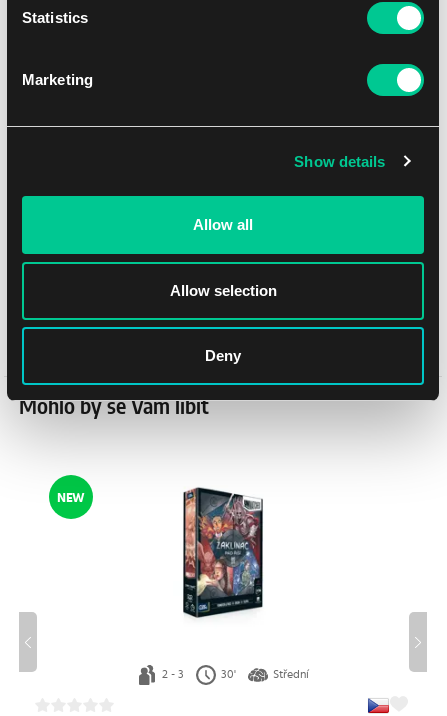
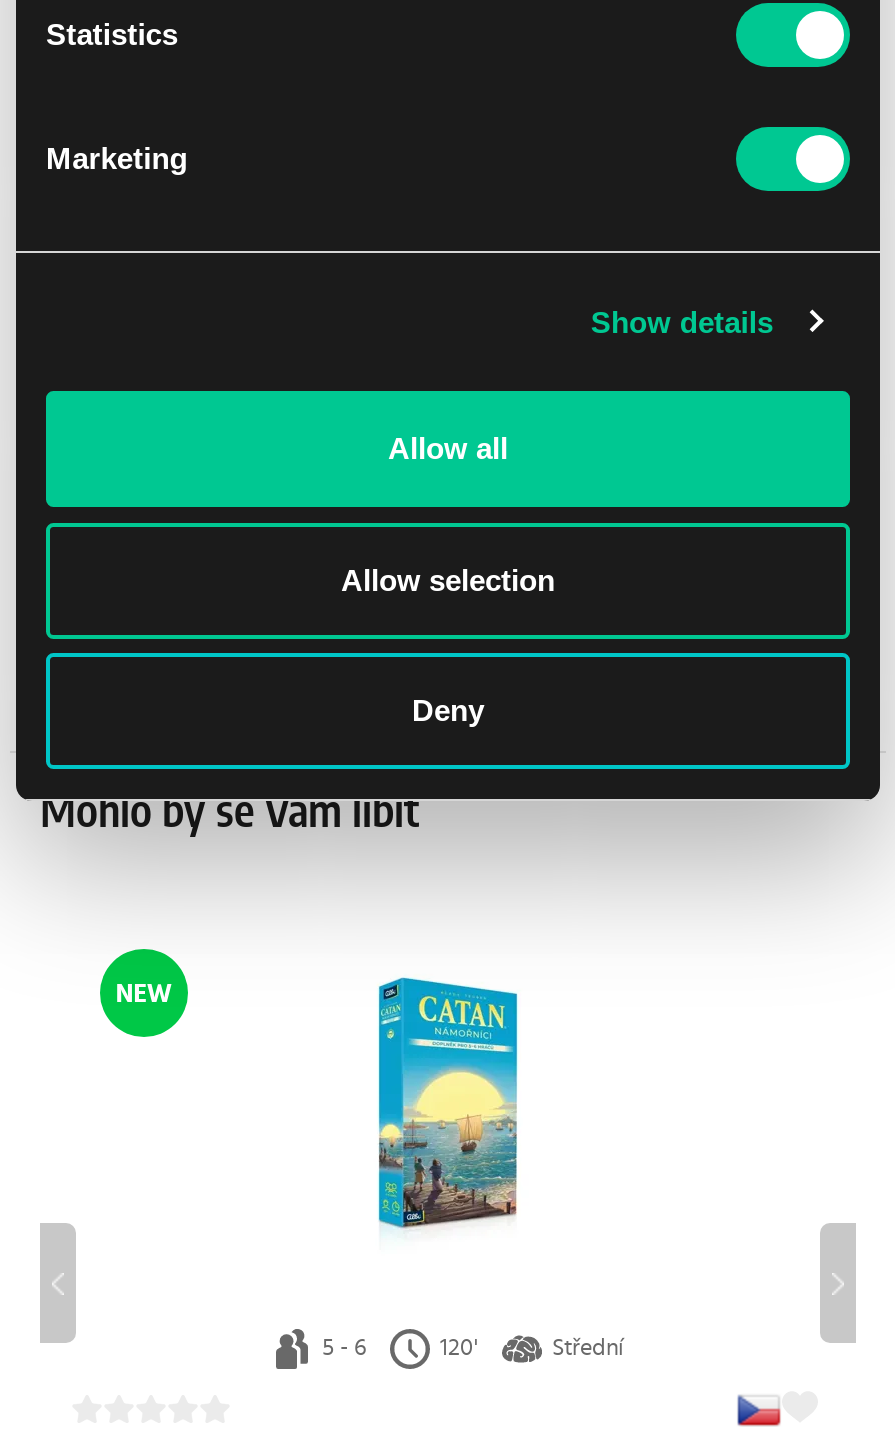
- [image]
+ [image]

- 2 - 3
+ 5 - 6

- 30'
+ 120'
